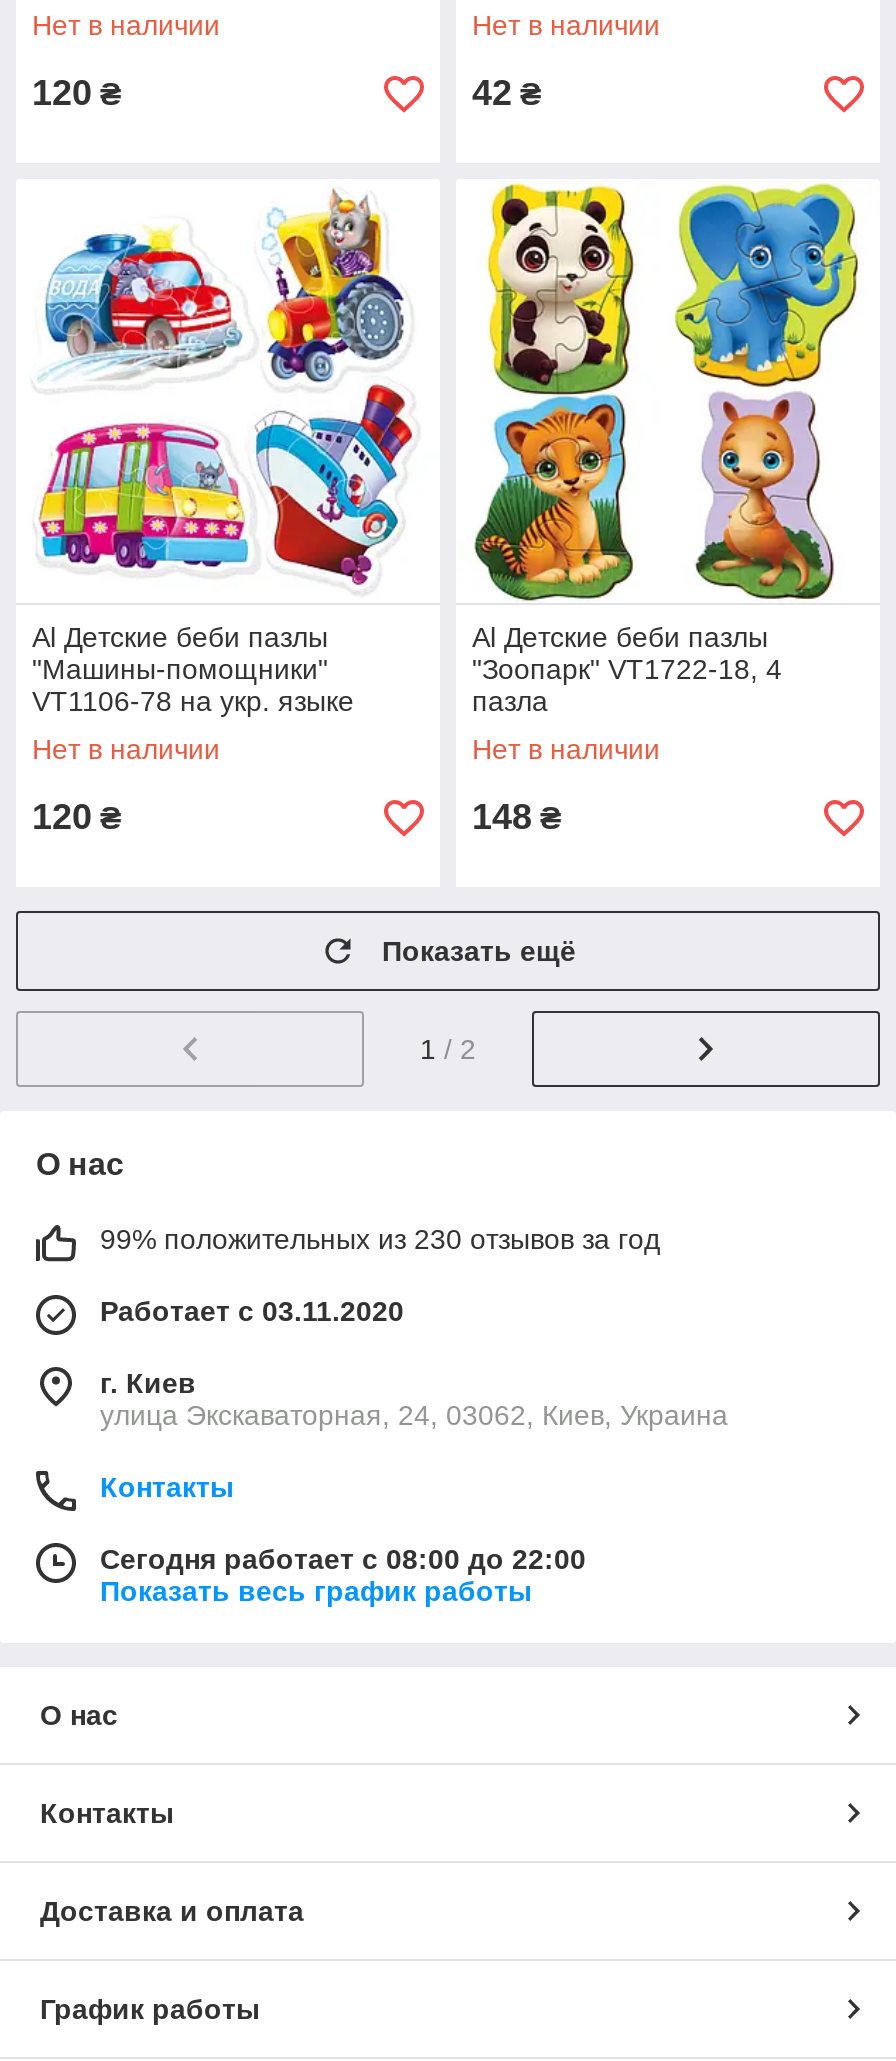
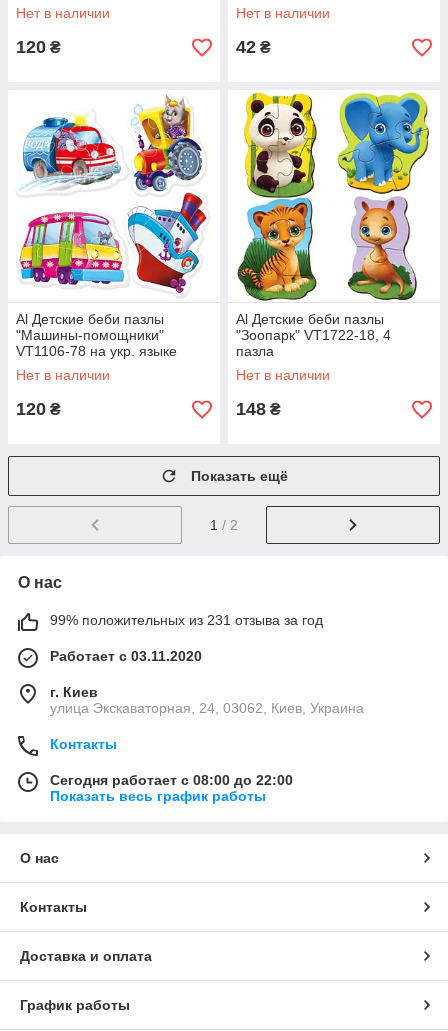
- 99% положительных из 230 отзывов за год
+ 99% положительных из 231 отзыва за год
